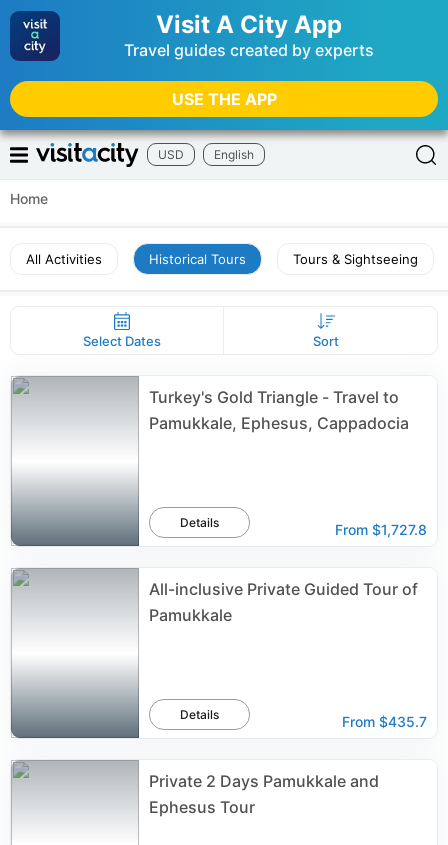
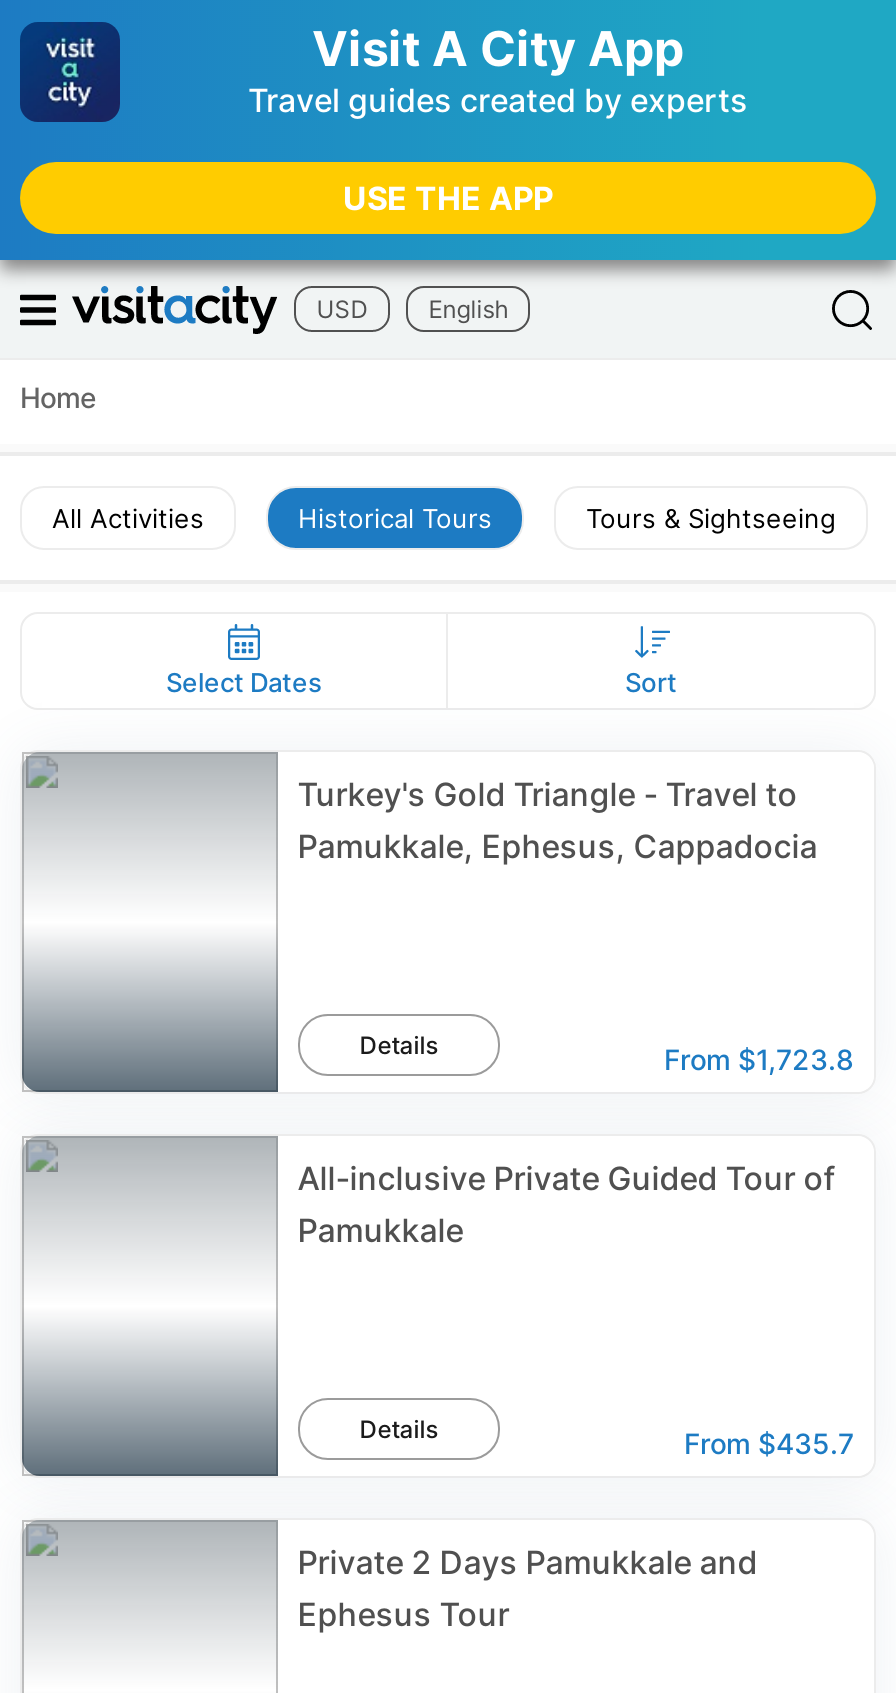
- From $1,727.8
+ From $1,723.8
